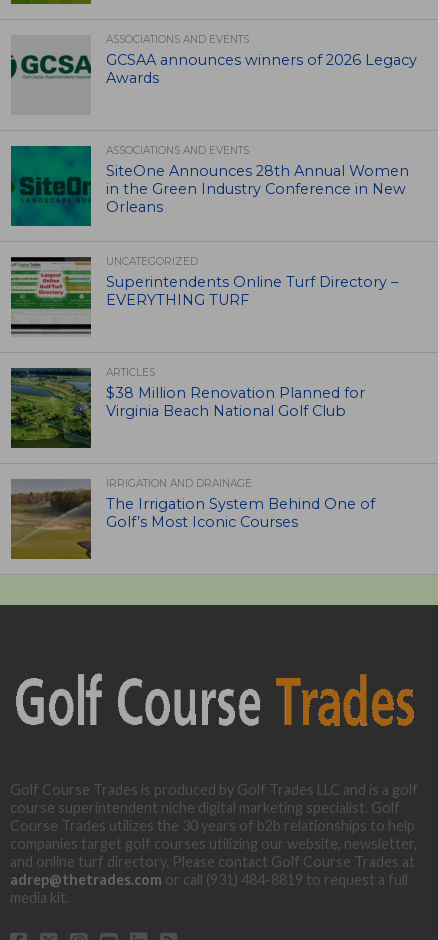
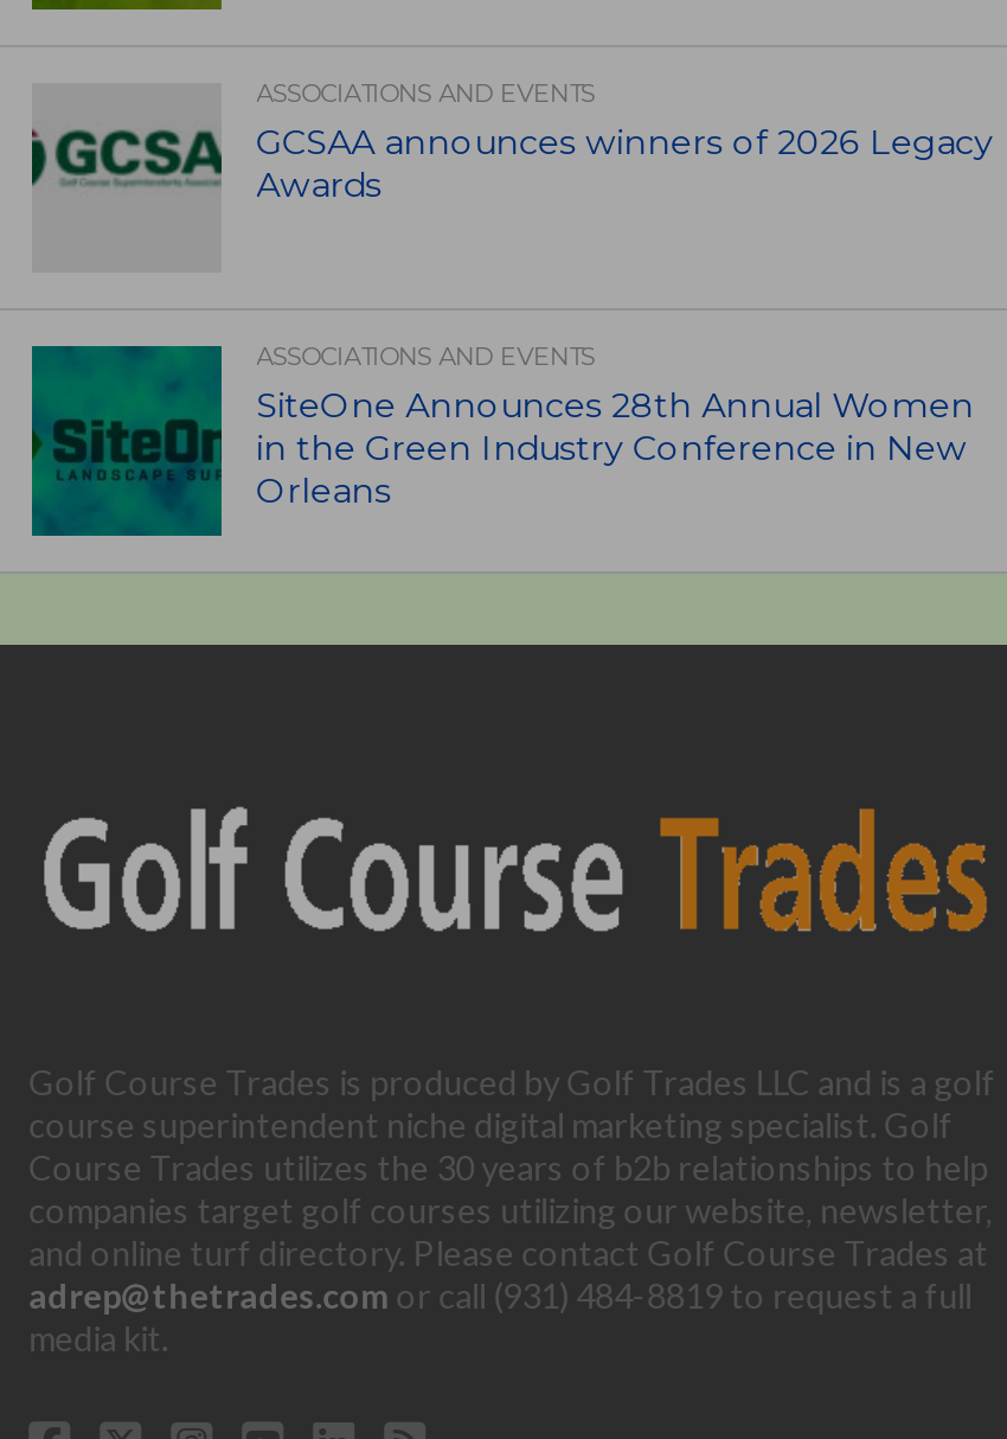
- [image]
- UNCATEGORIZED
- Superintendents Online Turf Directory –
- EVERYTHING TURF

- [image]
- ARTICLES
- $38 Million Renovation Planned for
- Virginia Beach National Golf Club

- [image]
- IRRIGATION AND DRAINAGE
- The Irrigation System Behind One of
- Golf’s Most Iconic Courses
